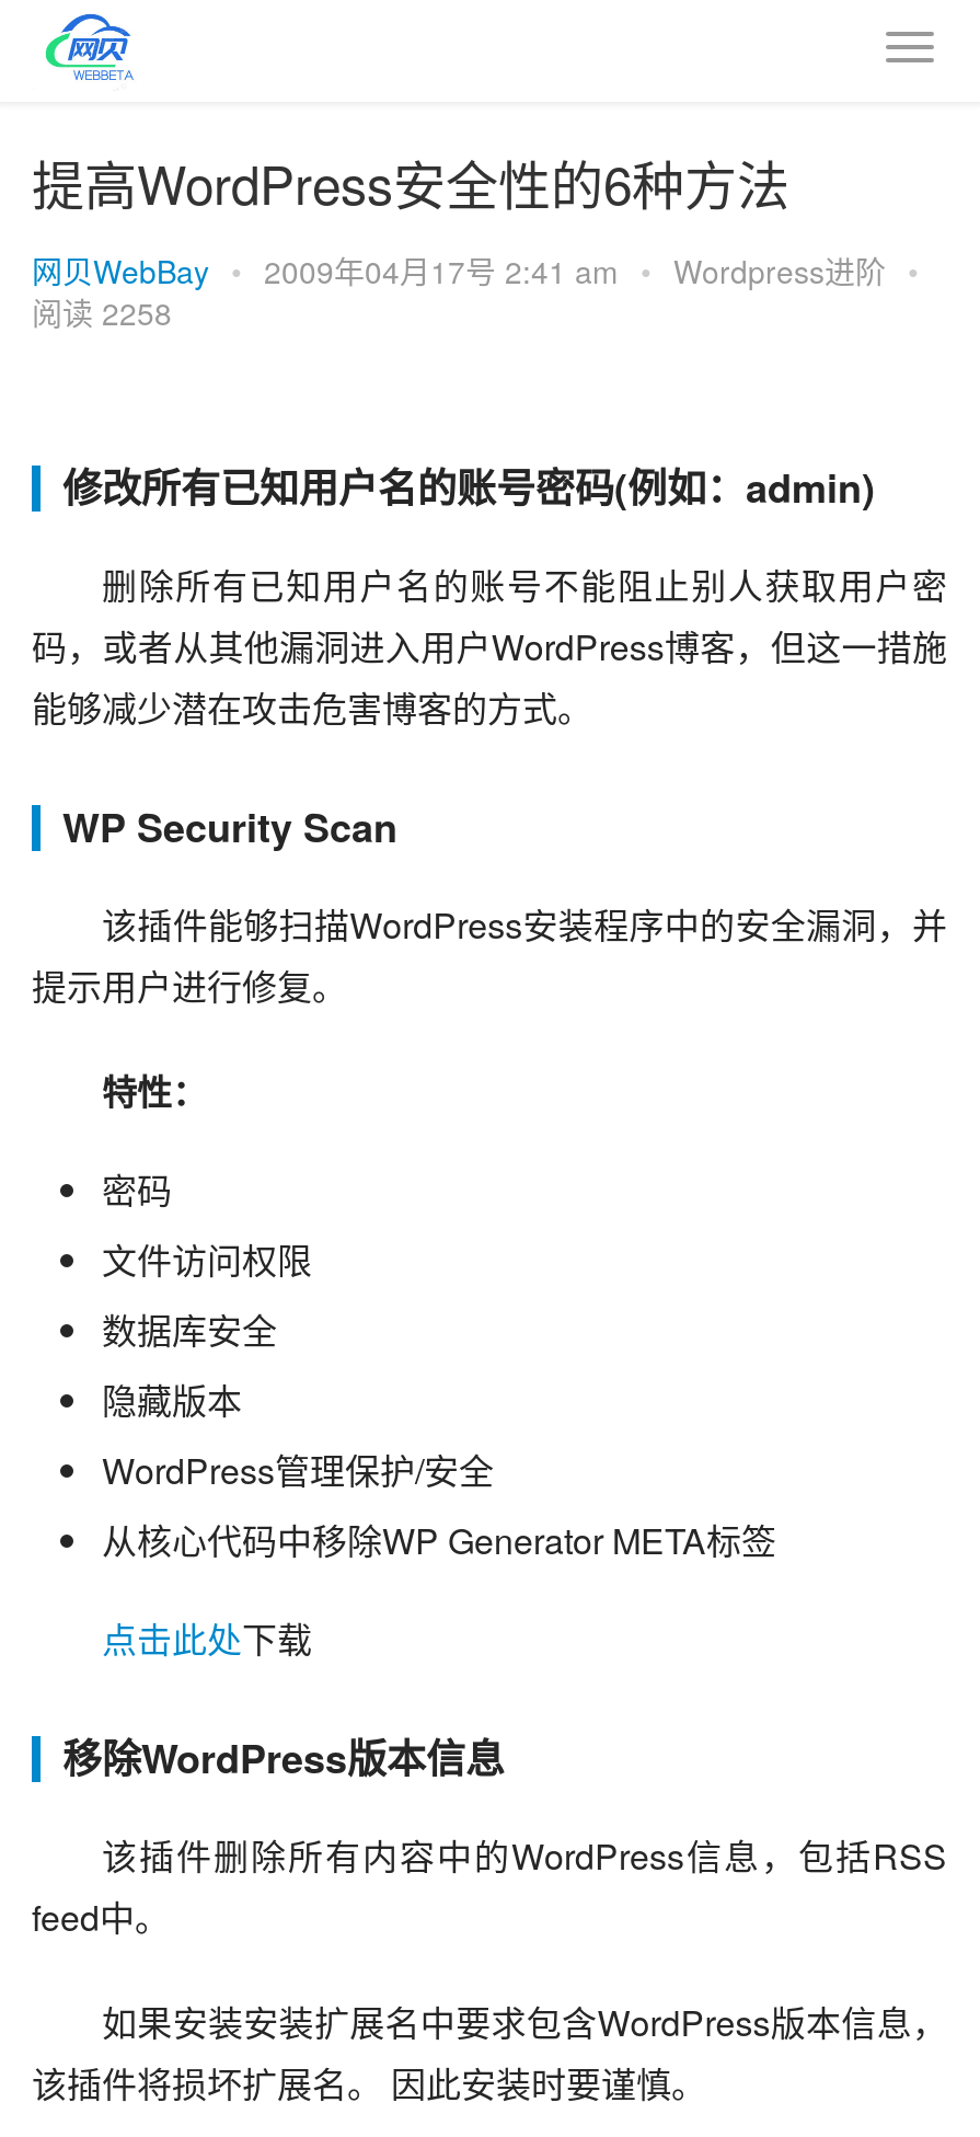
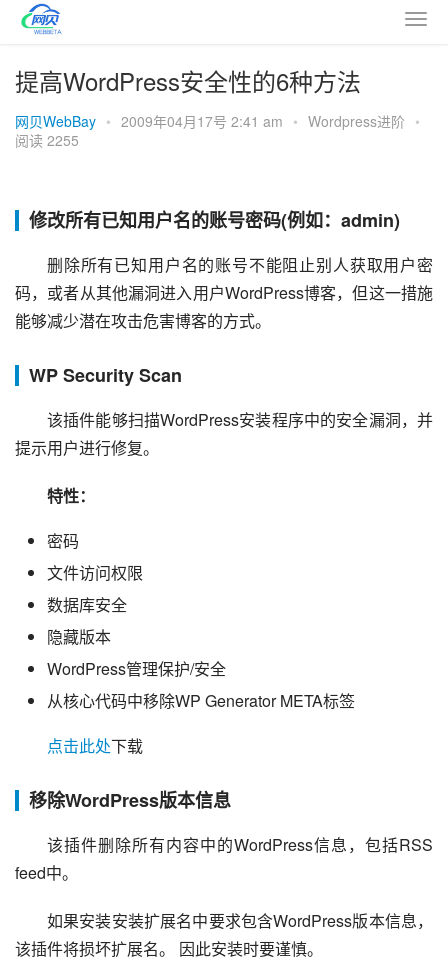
- 阅读 2258
+ 阅读 2255
